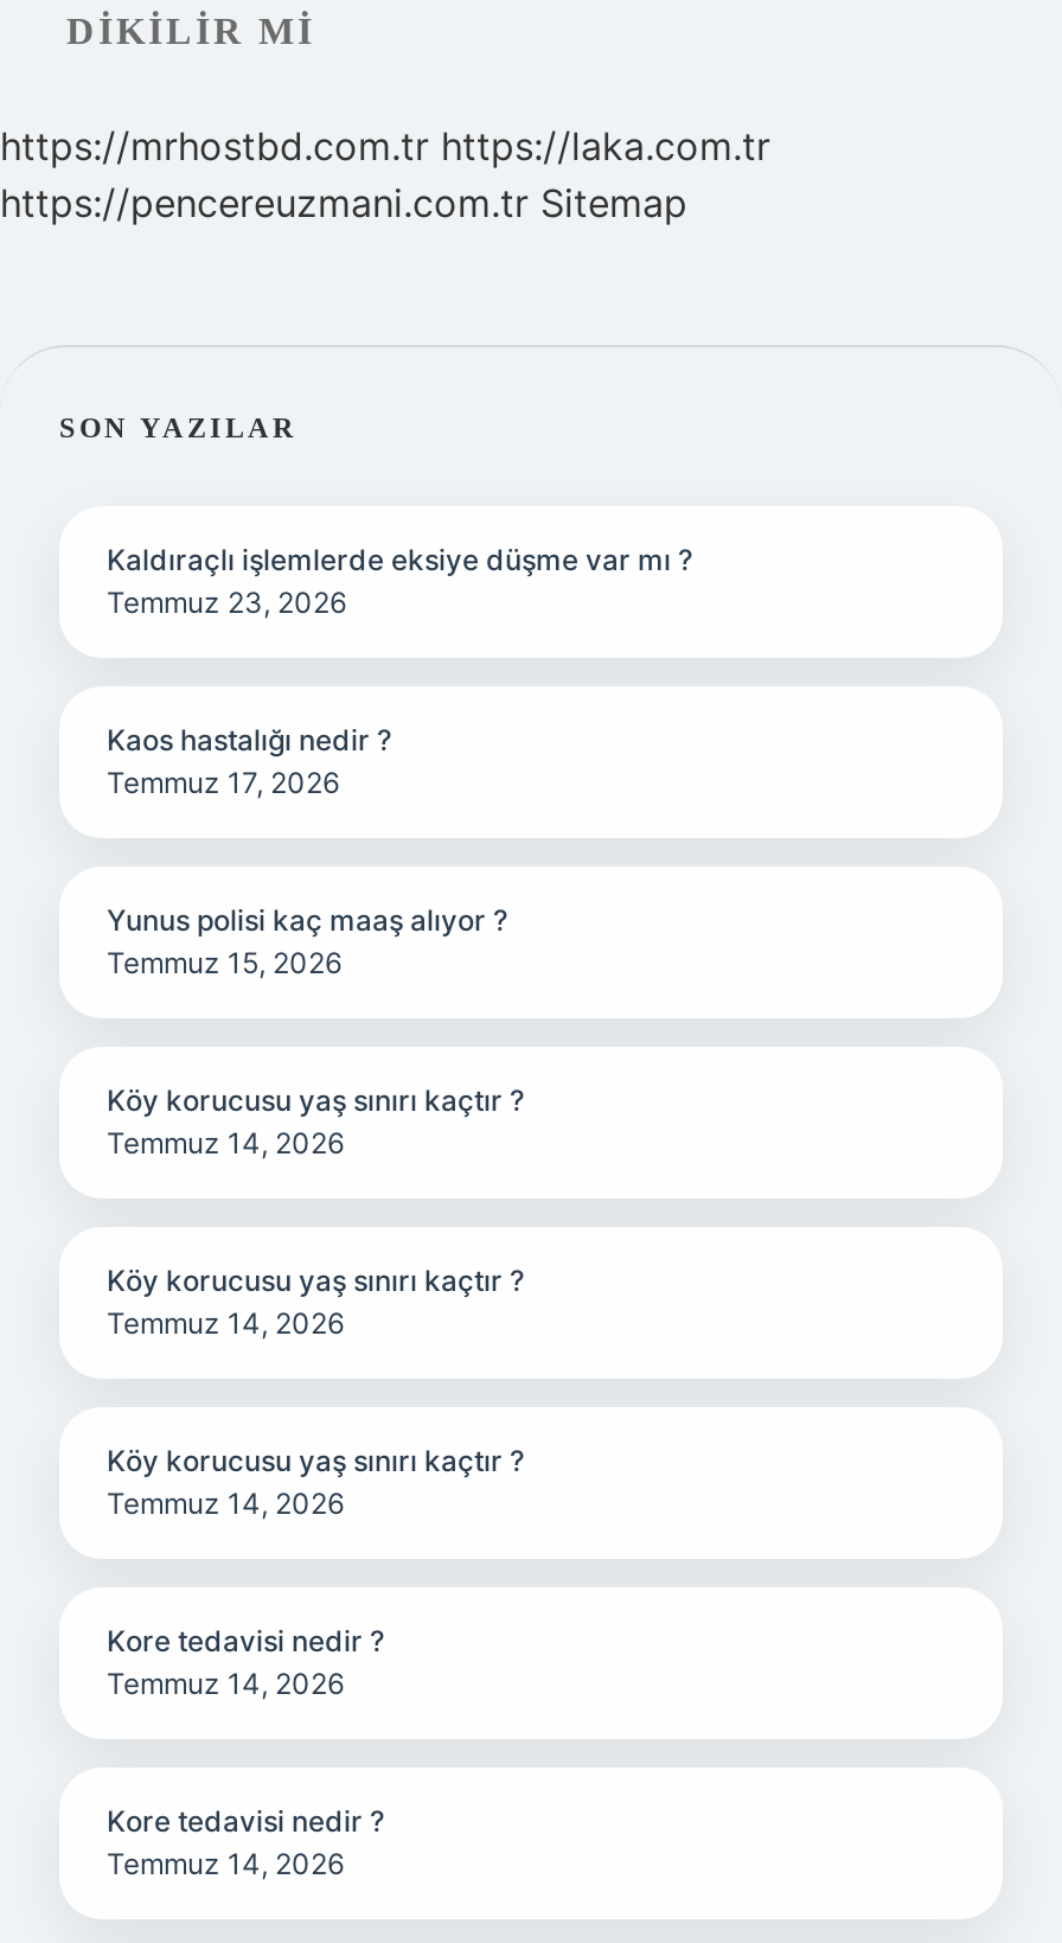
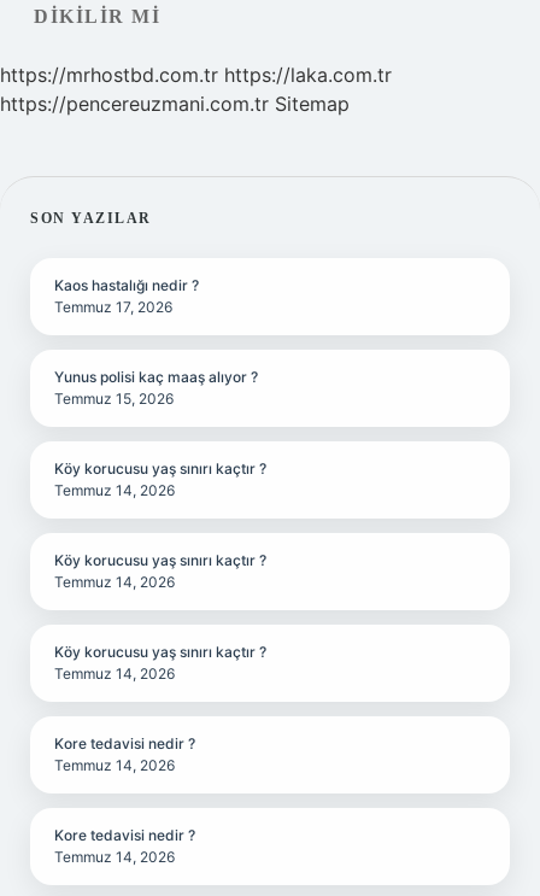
- Kaldıraçlı işlemlerde eksiye düşme var mı ?
- Temmuz 23, 2026
